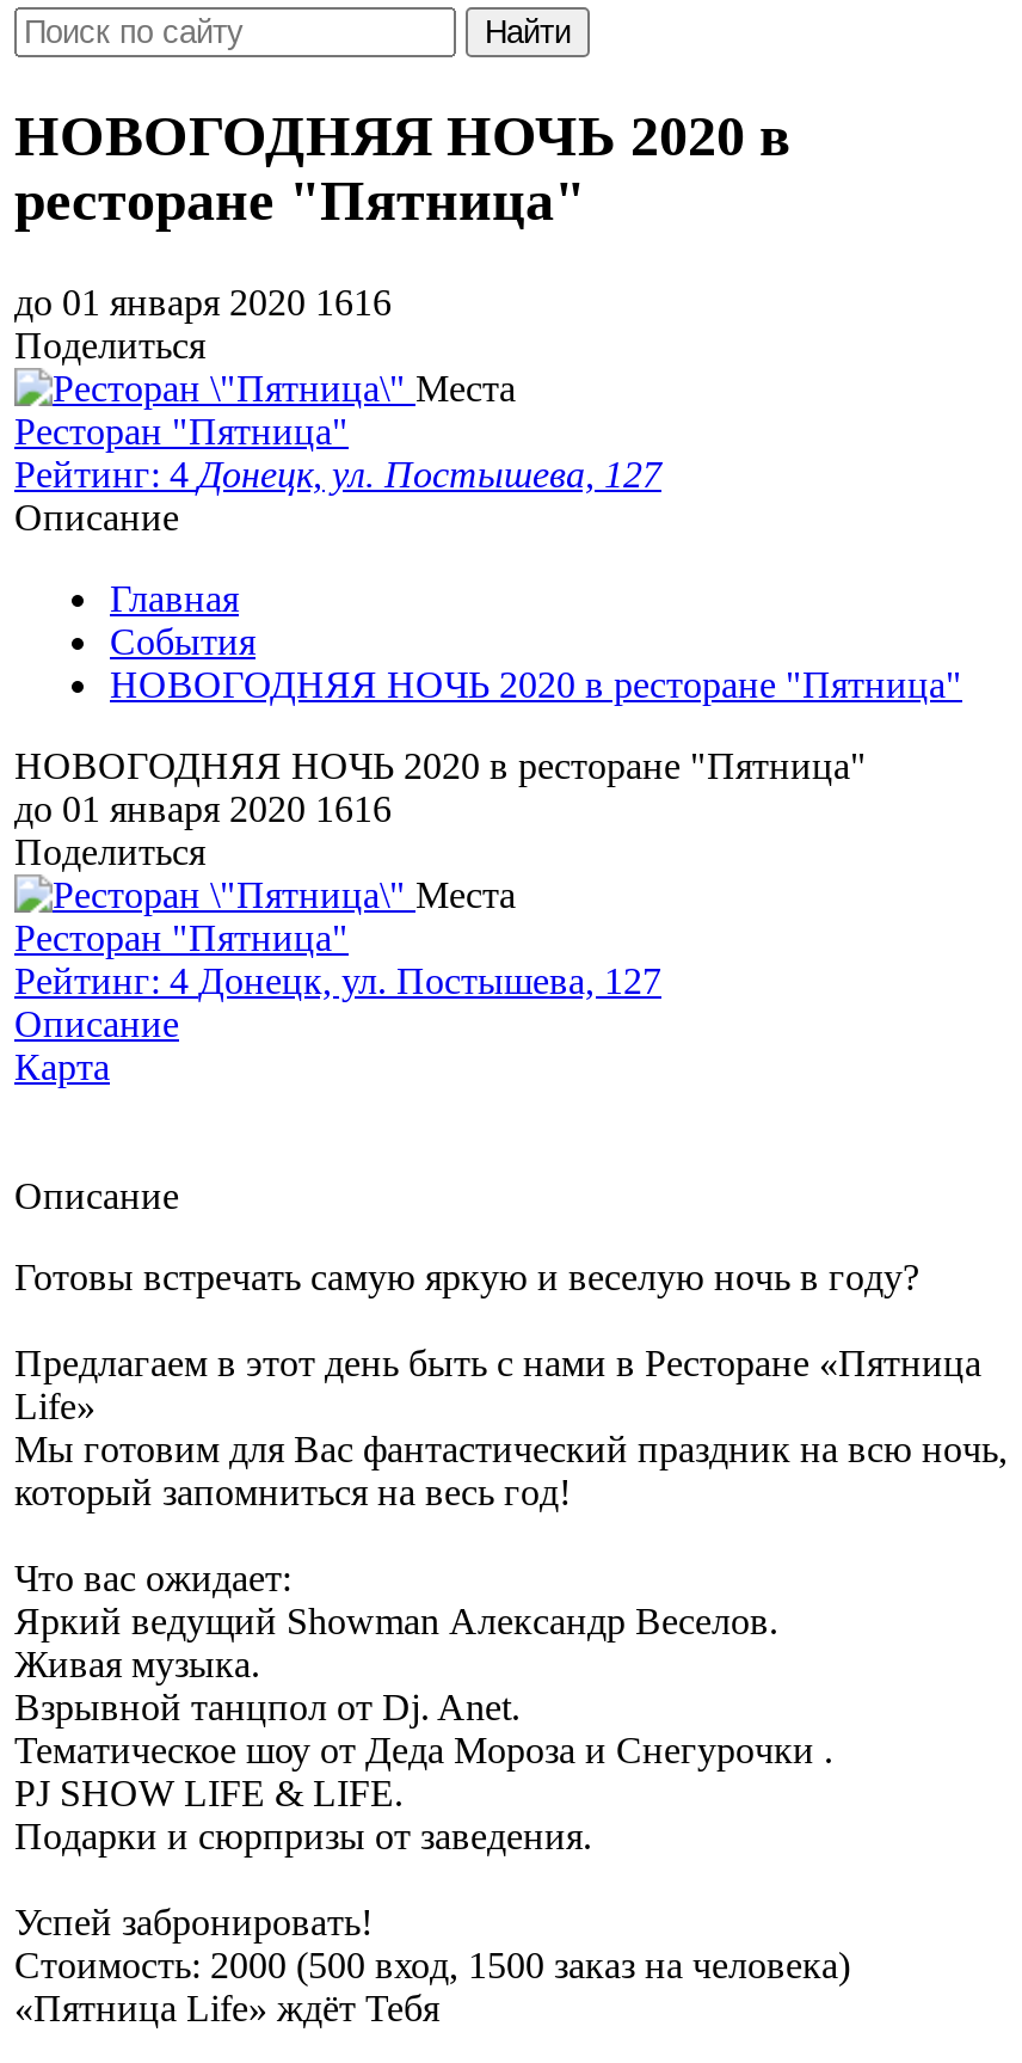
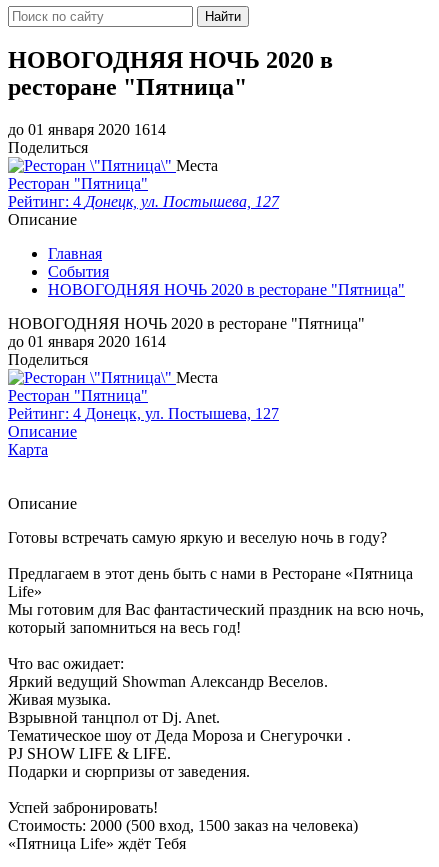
- до 01 января 2020 1616
+ до 01 января 2020 1614

- до 01 января 2020 1616
+ до 01 января 2020 1614
